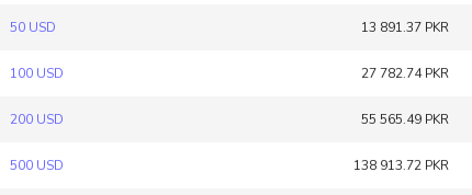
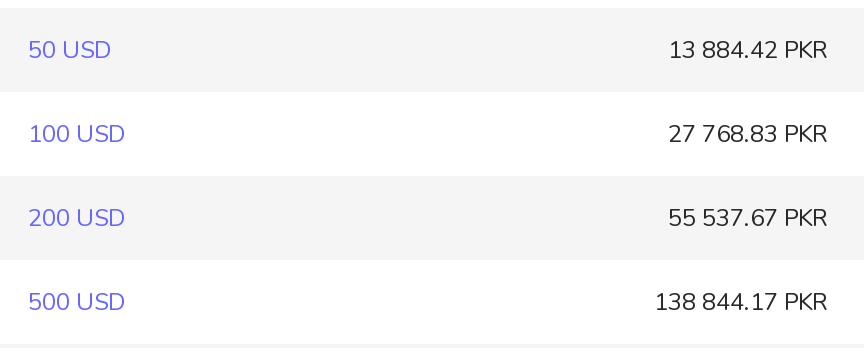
- 13 891.37 PKR
+ 13 884.42 PKR

- 27 782.74 PKR
+ 27 768.83 PKR

- 55 565.49 PKR
+ 55 537.67 PKR

- 138 913.72 PKR
+ 138 844.17 PKR
